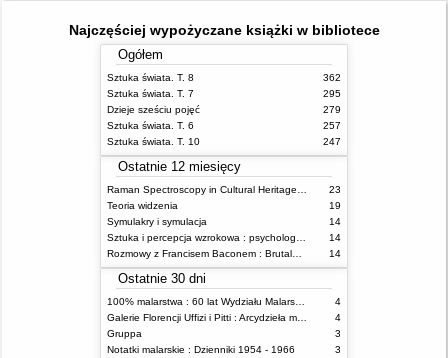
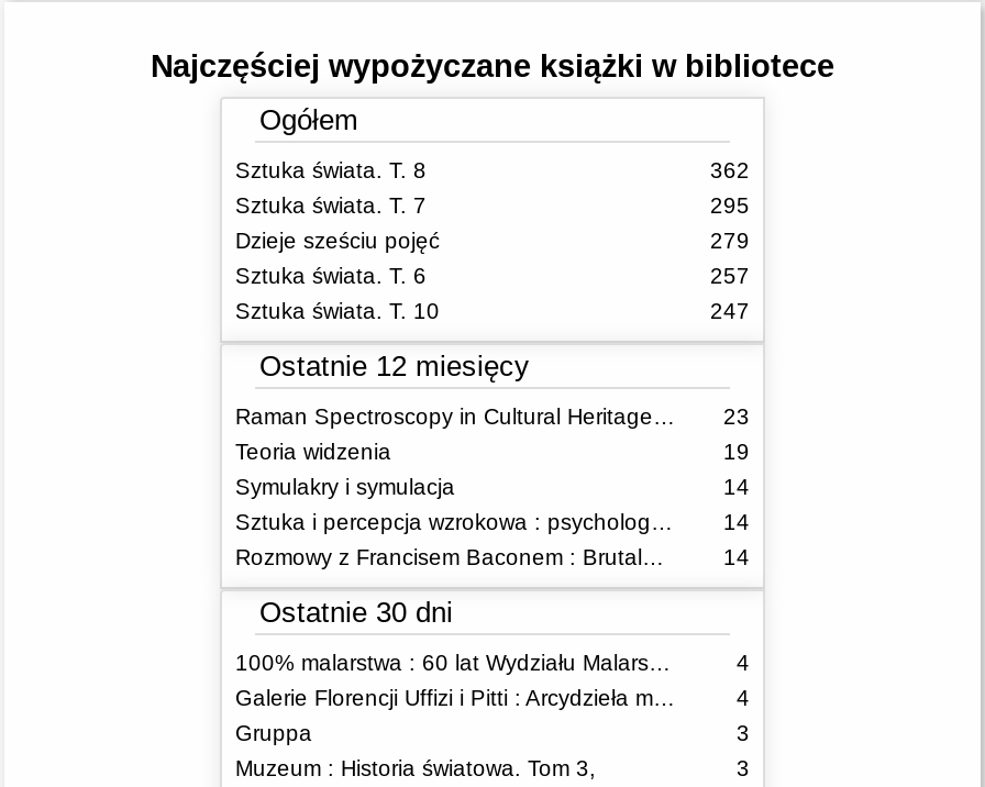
- Notatki malarskie : Dzienniki 1954 - 1966
+ Muzeum : Historia światowa. Tom 3,
